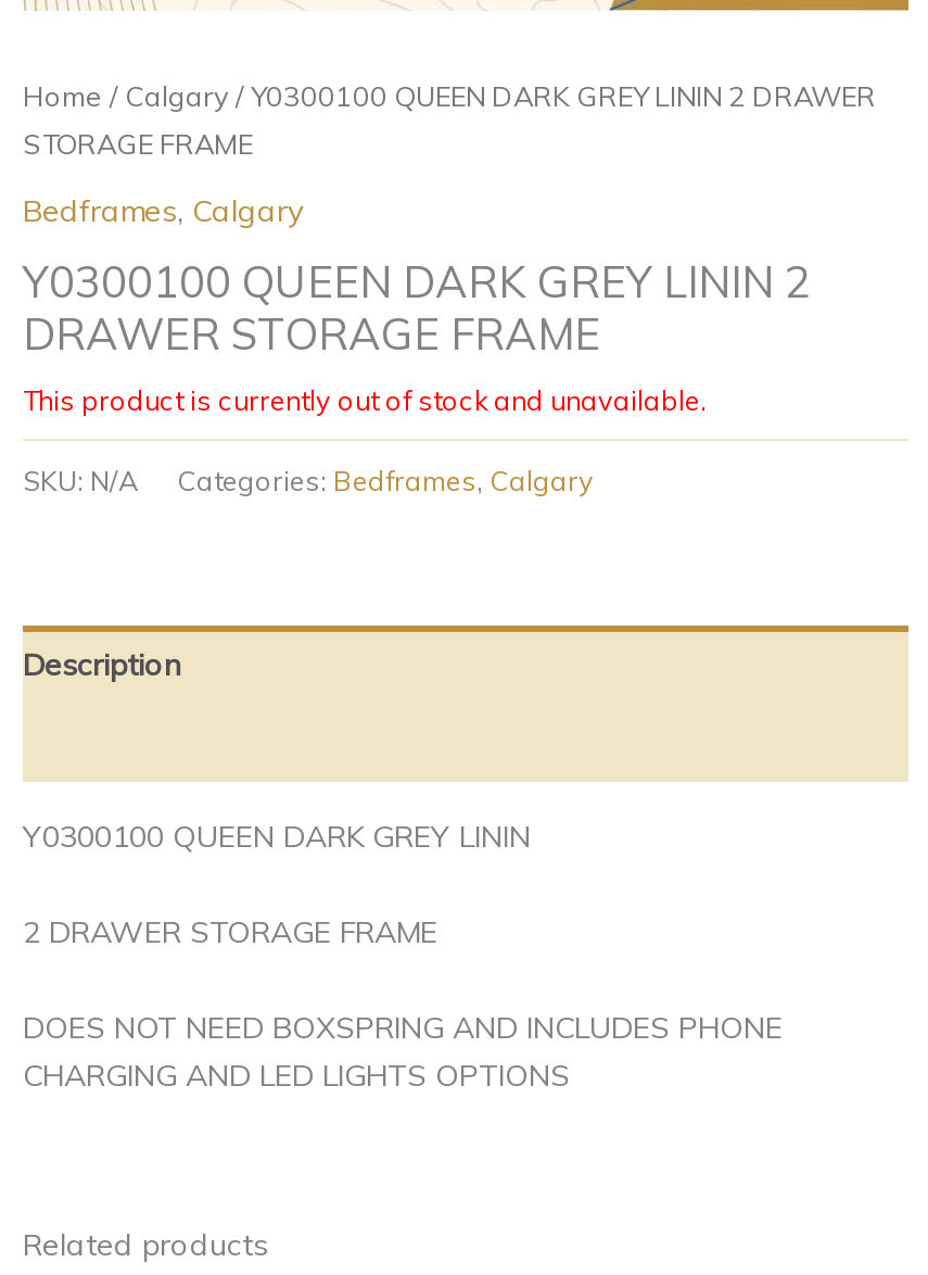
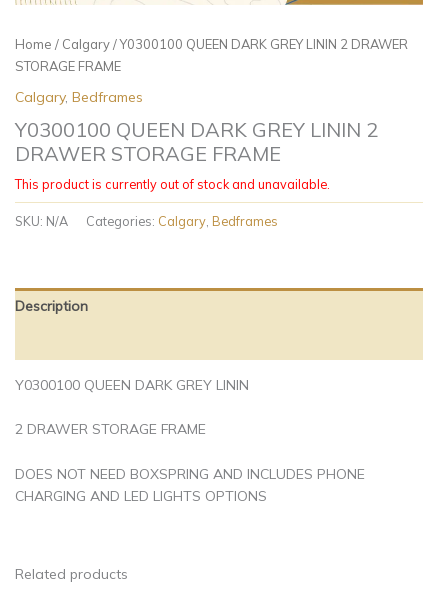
- Bedframes, Calgary
+ Calgary, Bedframes

- Categories: Bedframes, Calgary
+ Categories: Calgary, Bedframes
